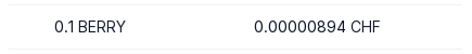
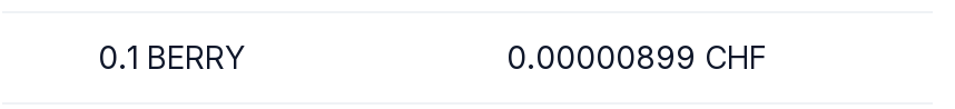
- 0.00000894 CHF
+ 0.00000899 CHF
